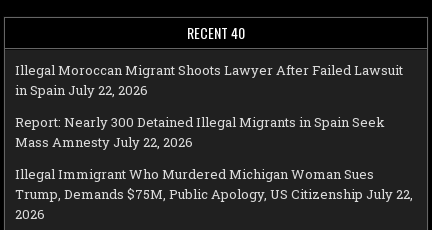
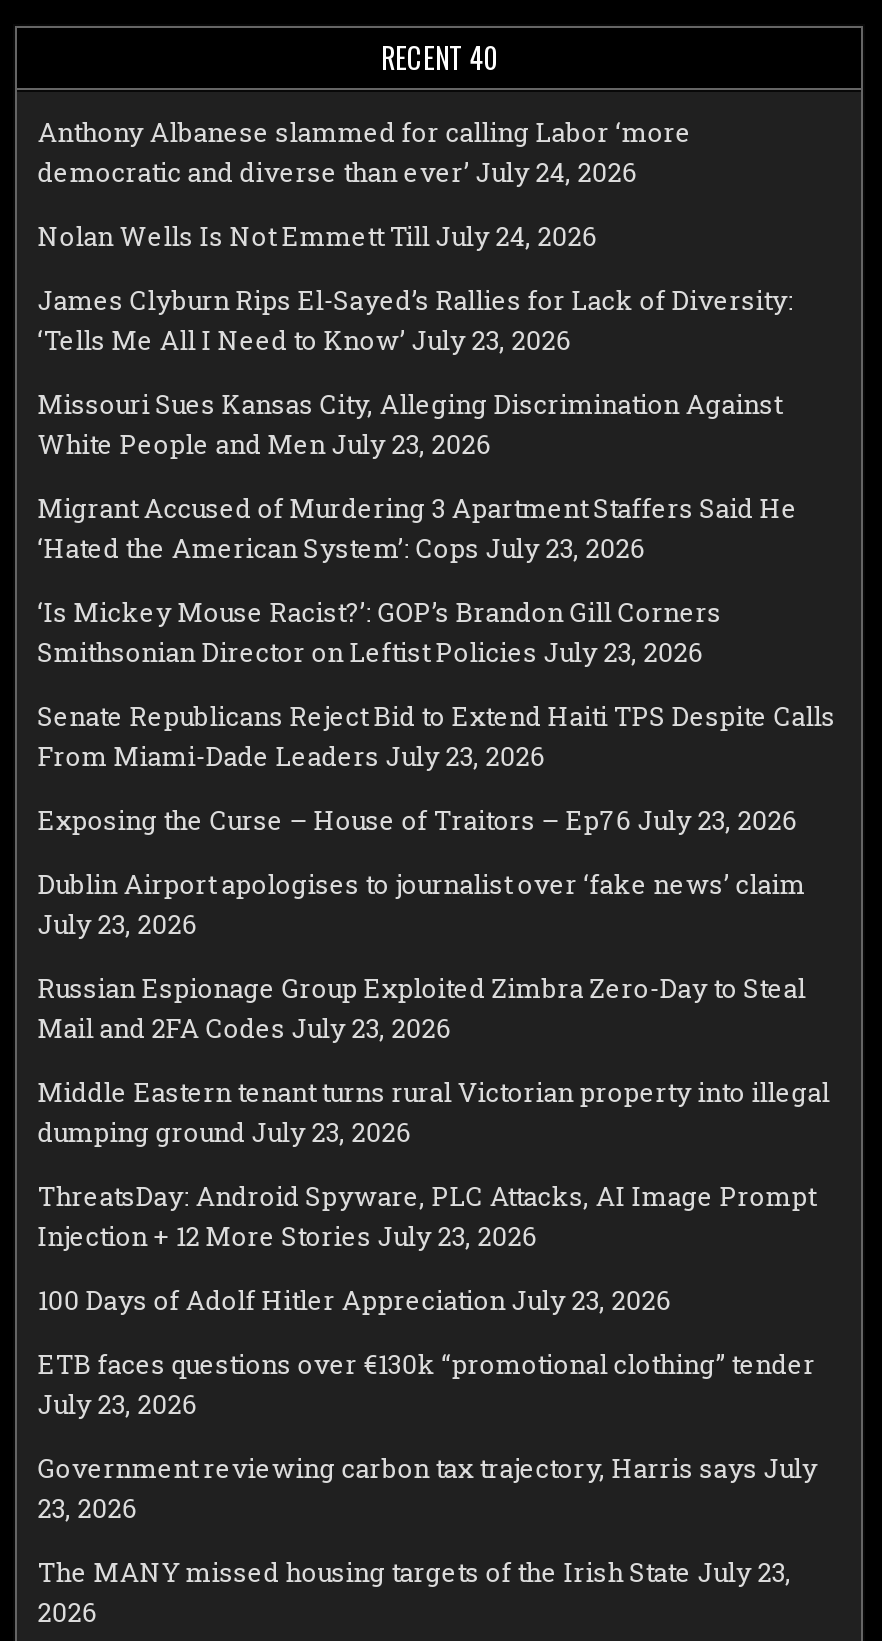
- Illegal Moroccan Migrant Shoots Lawyer After Failed Lawsuit
- in Spain July 22, 2026
- Report: Nearly 300 Detained Illegal Migrants in Spain Seek
- Mass Amnesty July 22, 2026
- Illegal Immigrant Who Murdered Michigan Woman Sues
- Trump, Demands $75M, Public Apology, US Citizenship July 22,
+ Anthony Albanese slammed for calling Labor ‘more
+ democratic and diverse than ever’ July 24, 2026
+ Nolan Wells Is Not Emmett Till July 24, 2026
+ James Clyburn Rips El-Sayed’s Rallies for Lack of Diversity:
+ ‘Tells Me All I Need to Know’ July 23, 2026
+ Missouri Sues Kansas City, Alleging Discrimination Against
+ White People and Men July 23, 2026
+ Migrant Accused of Murdering 3 Apartment Staffers Said He
+ ‘Hated the American System’: Cops July 23, 2026
+ ‘Is Mickey Mouse Racist?’: GOP’s Brandon Gill Corners
+ Smithsonian Director on Leftist Policies July 23, 2026
+ Senate Republicans Reject Bid to Extend Haiti TPS Despite Calls
+ From Miami-Dade Leaders July 23, 2026
+ Exposing the Curse – House of Traitors – Ep76 July 23, 2026
+ Dublin Airport apologises to journalist over ‘fake news’ claim
+ July 23, 2026
+ Russian Espionage Group Exploited Zimbra Zero-Day to Steal
+ Mail and 2FA Codes July 23, 2026
+ Middle Eastern tenant turns rural Victorian property into illegal
+ dumping ground July 23, 2026
+ ThreatsDay: Android Spyware, PLC Attacks, AI Image Prompt
+ Injection + 12 More Stories July 23, 2026
+ 100 Days of Adolf Hitler Appreciation July 23, 2026
+ ETB faces questions over €130k “promotional clothing” tender
+ July 23, 2026
+ Government reviewing carbon tax trajectory, Harris says July
+ 23, 2026
+ The MANY missed housing targets of the Irish State July 23,
